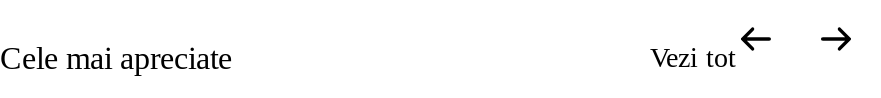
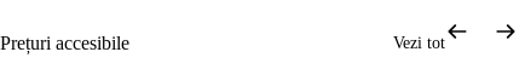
- Cele mai apreciate
+ Prețuri accesibile
